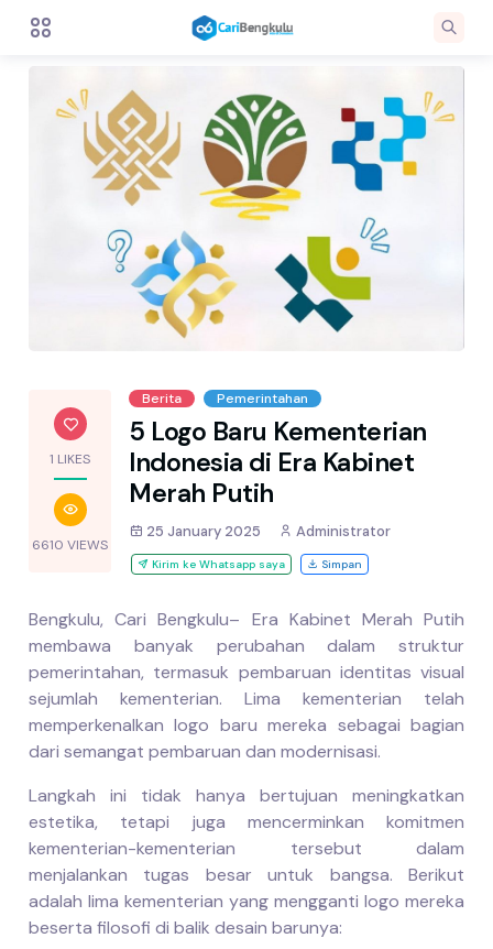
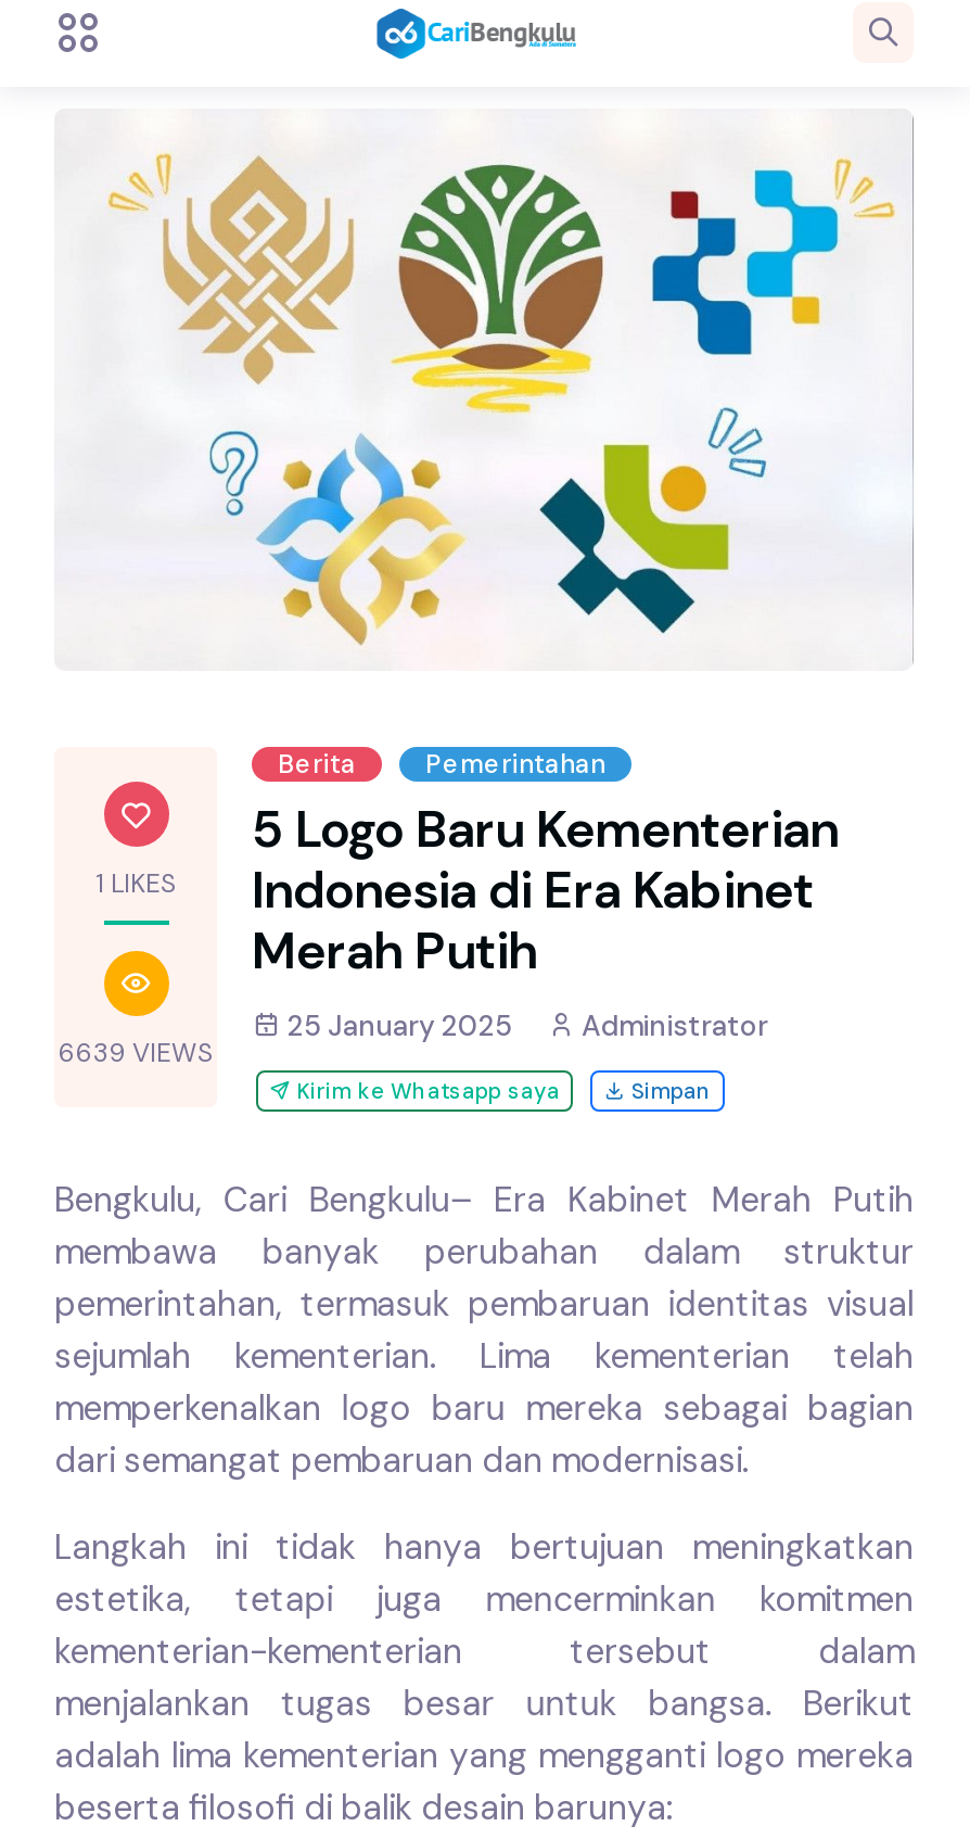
- 6610 VIEWS
+ 6639 VIEWS
